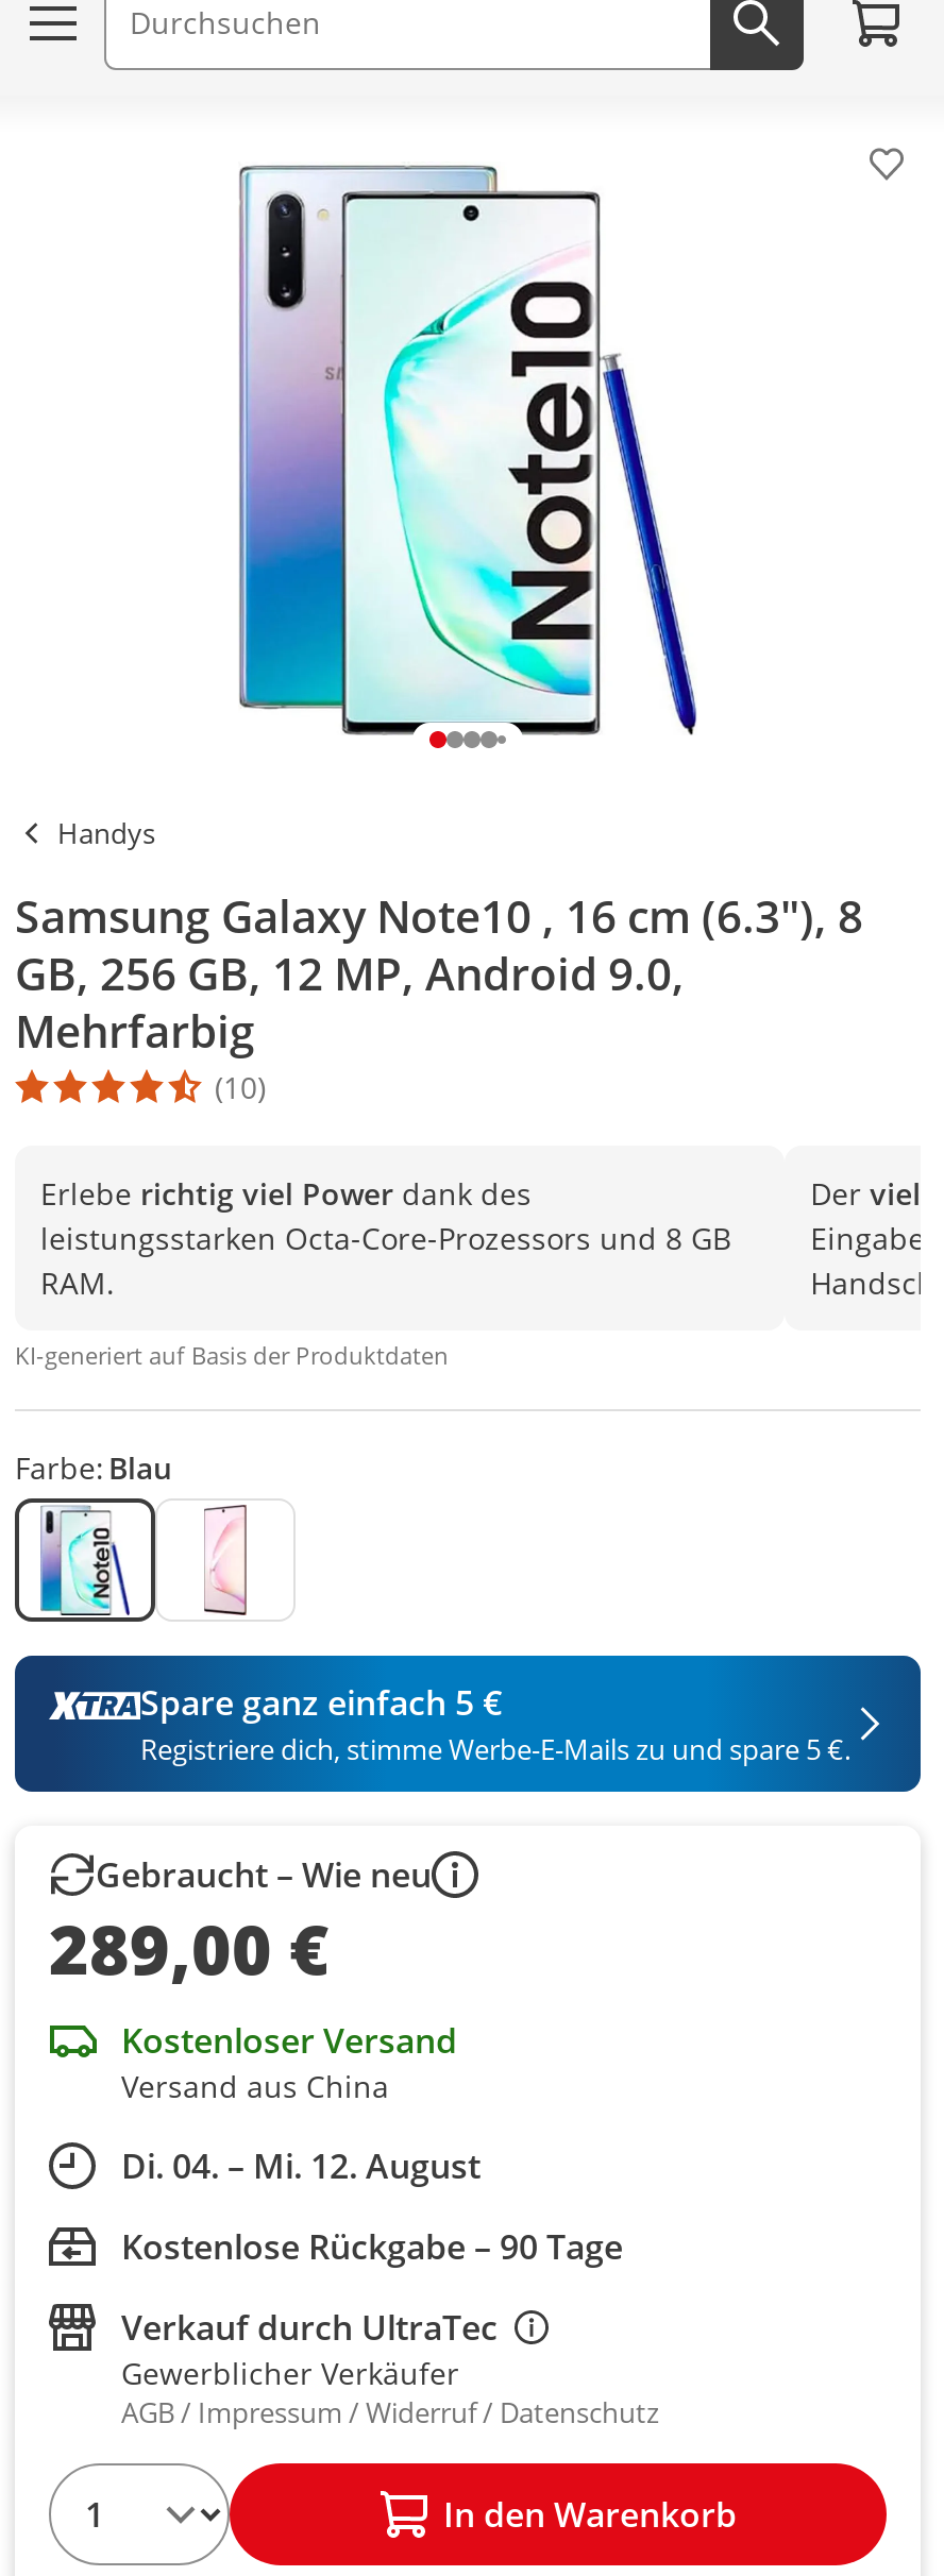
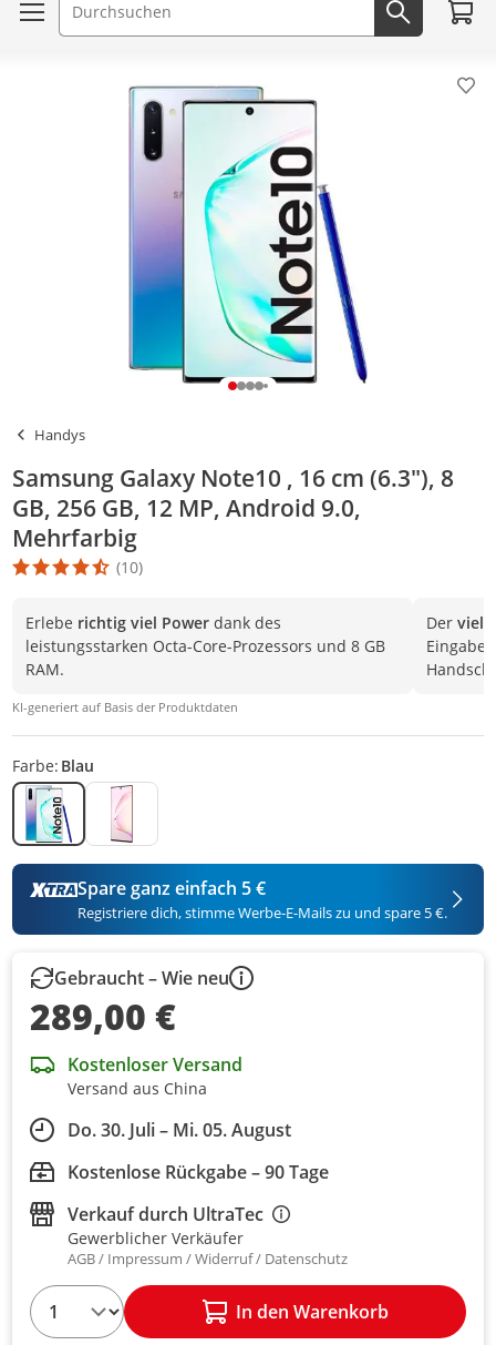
- Di. 04. – Mi. 12. August
+ Do. 30. Juli – Mi. 05. August
